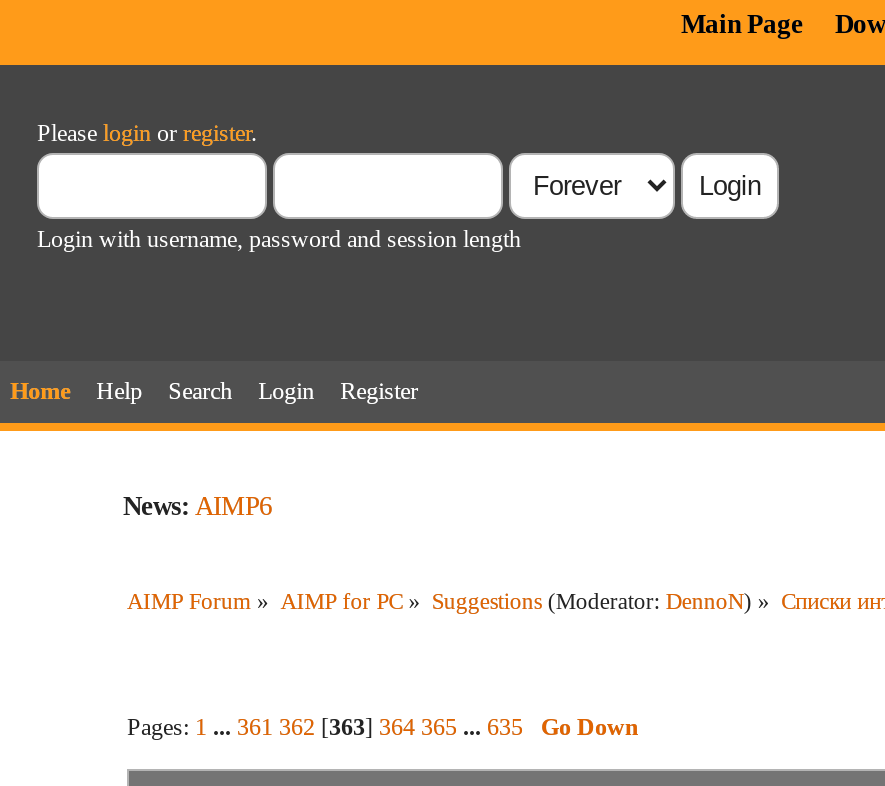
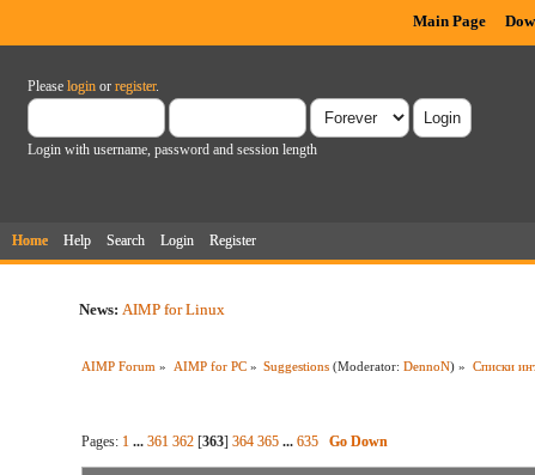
- News: AIMP6
+ News: AIMP for Linux
